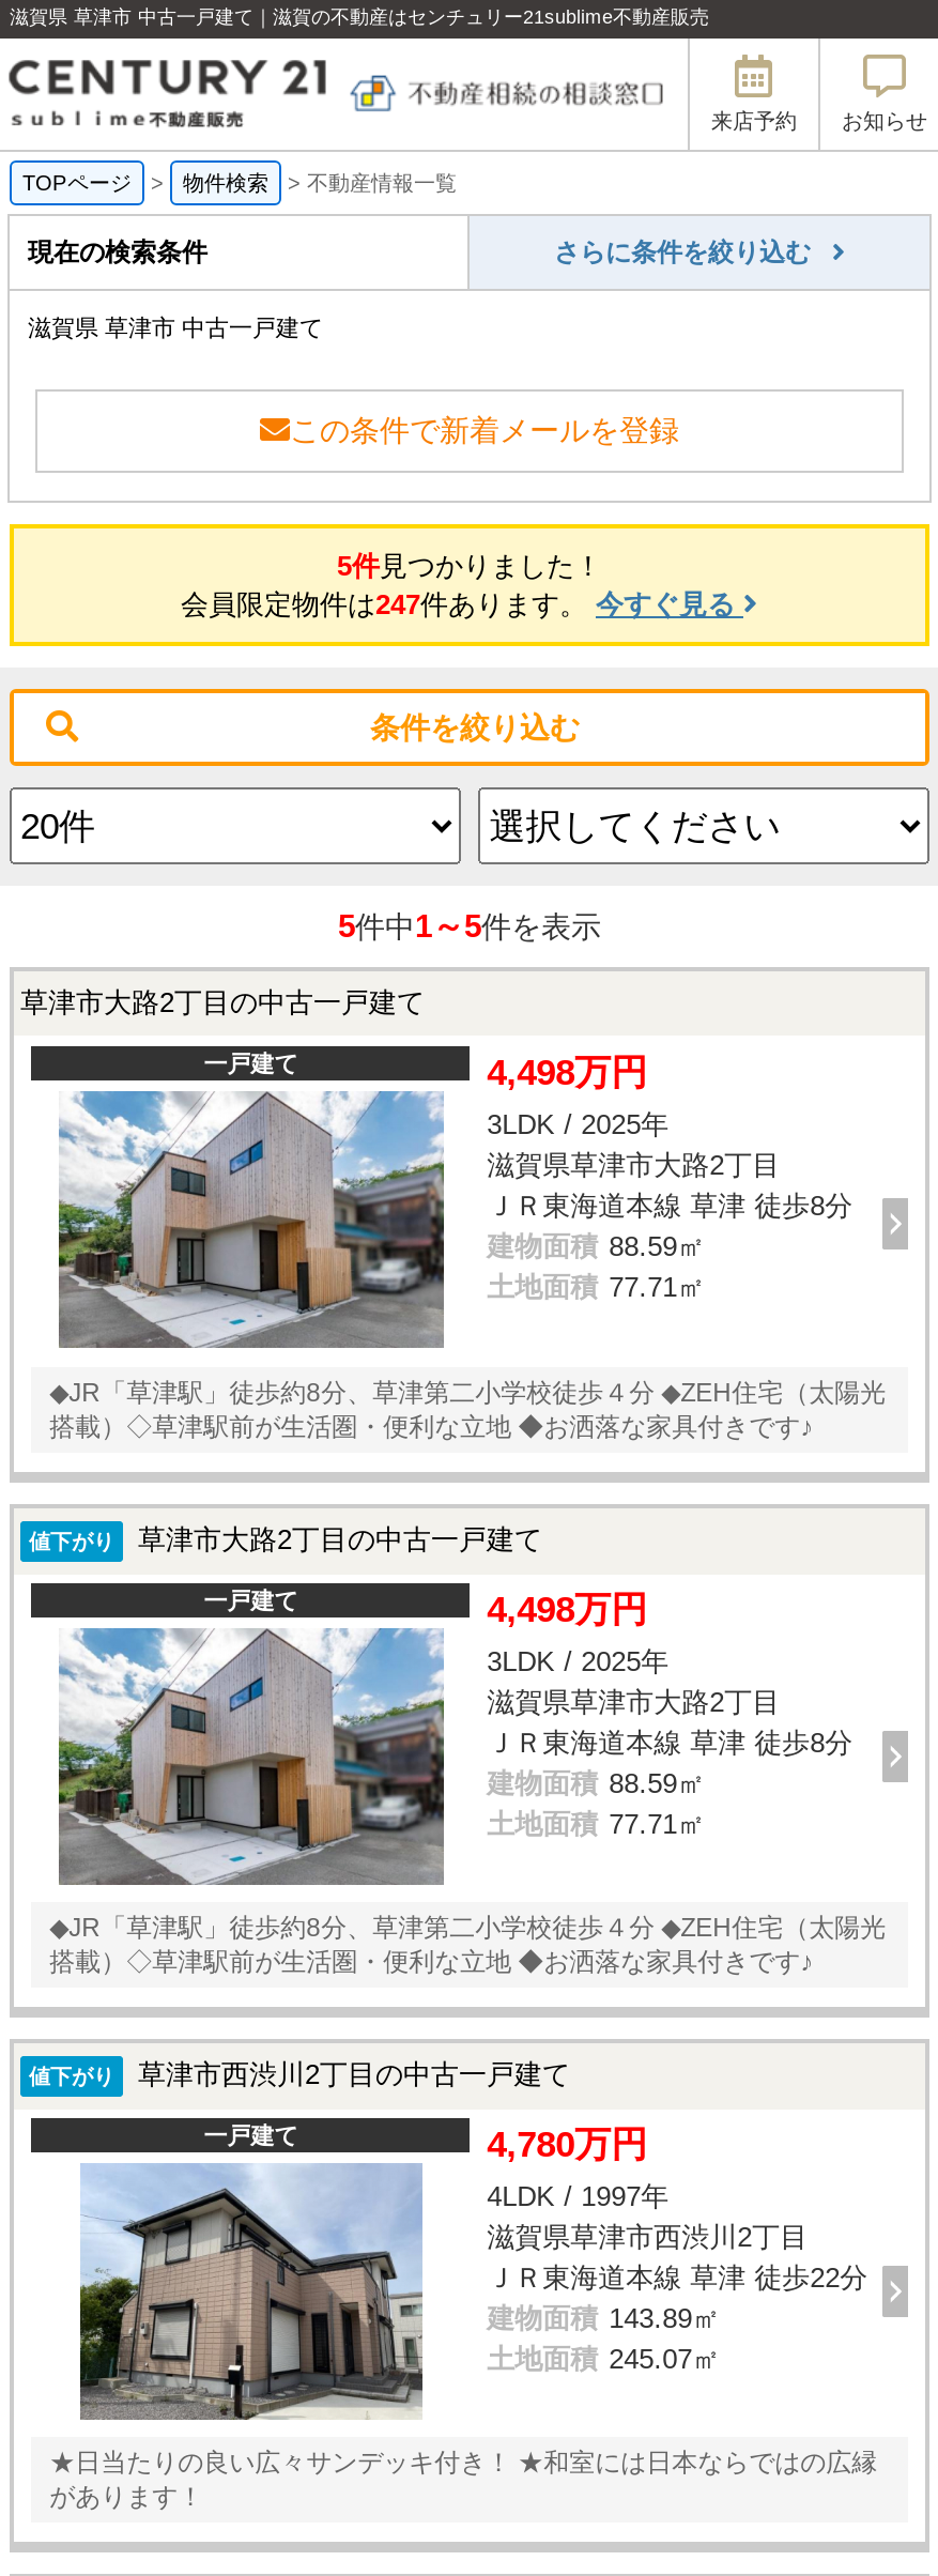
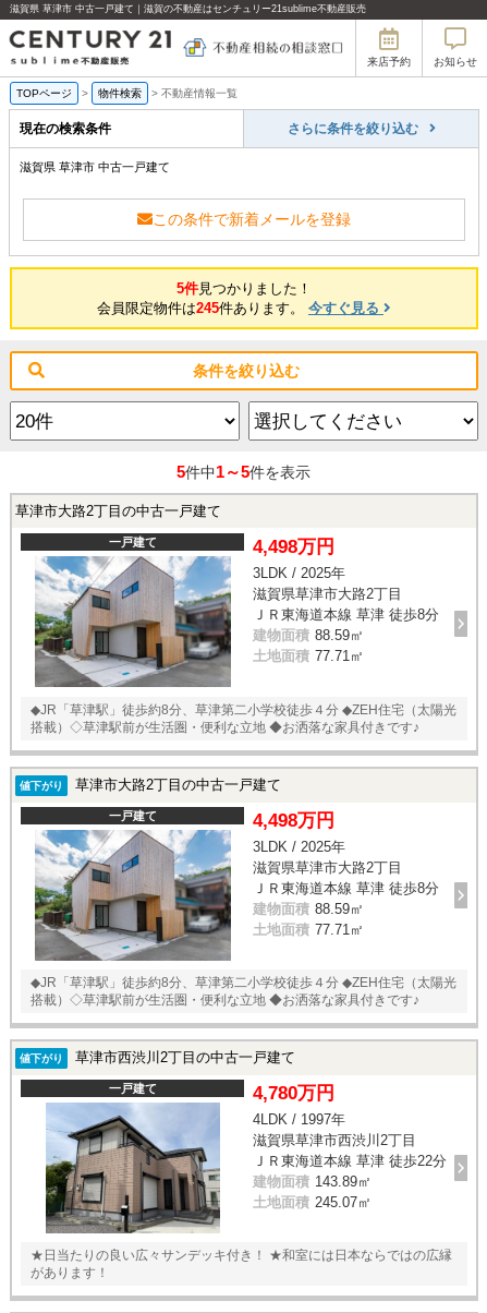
- 会員限定物件は247件あります。今すぐ見る
+ 会員限定物件は245件あります。今すぐ見る
